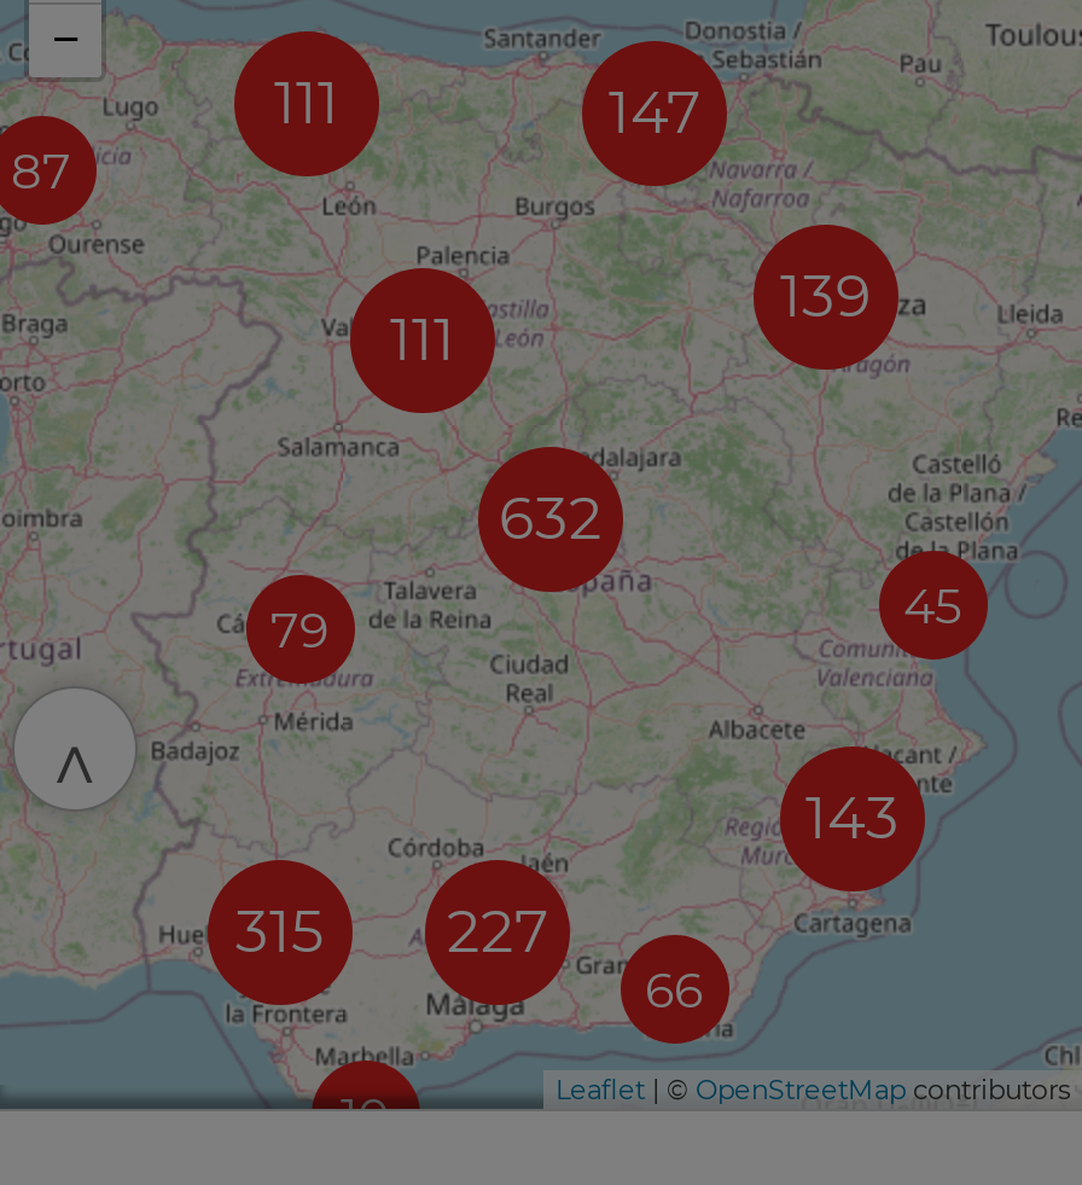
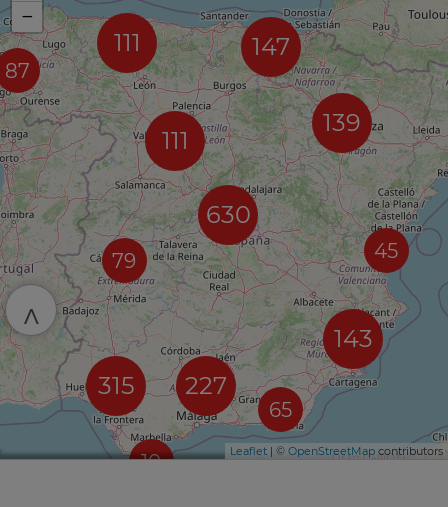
- 632
+ 630

- 66
+ 65
